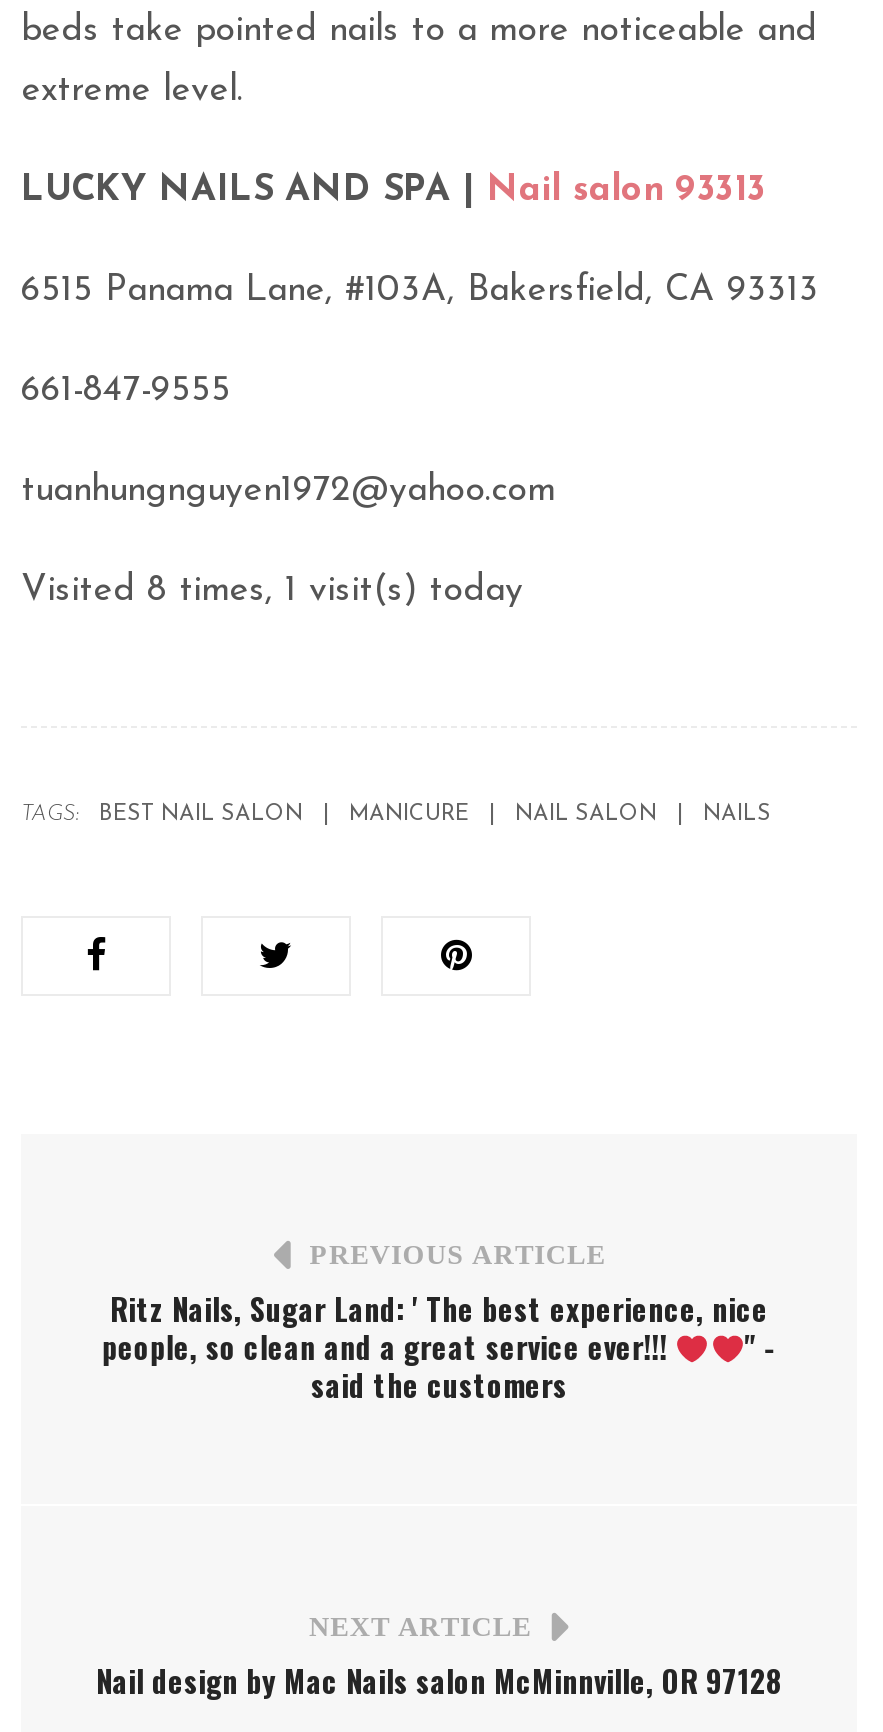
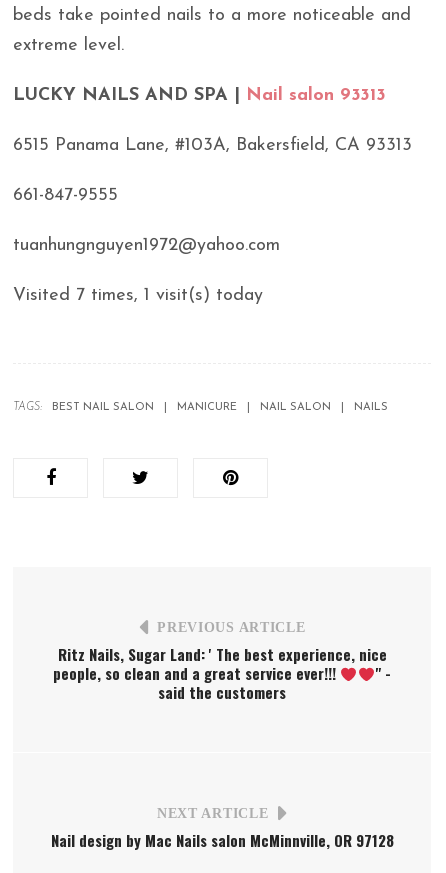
- Visited 8 times, 1 visit(s) today
+ Visited 7 times, 1 visit(s) today
